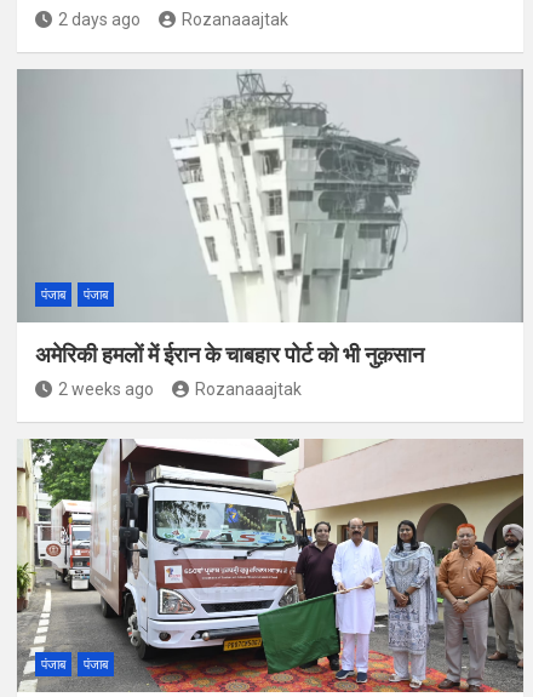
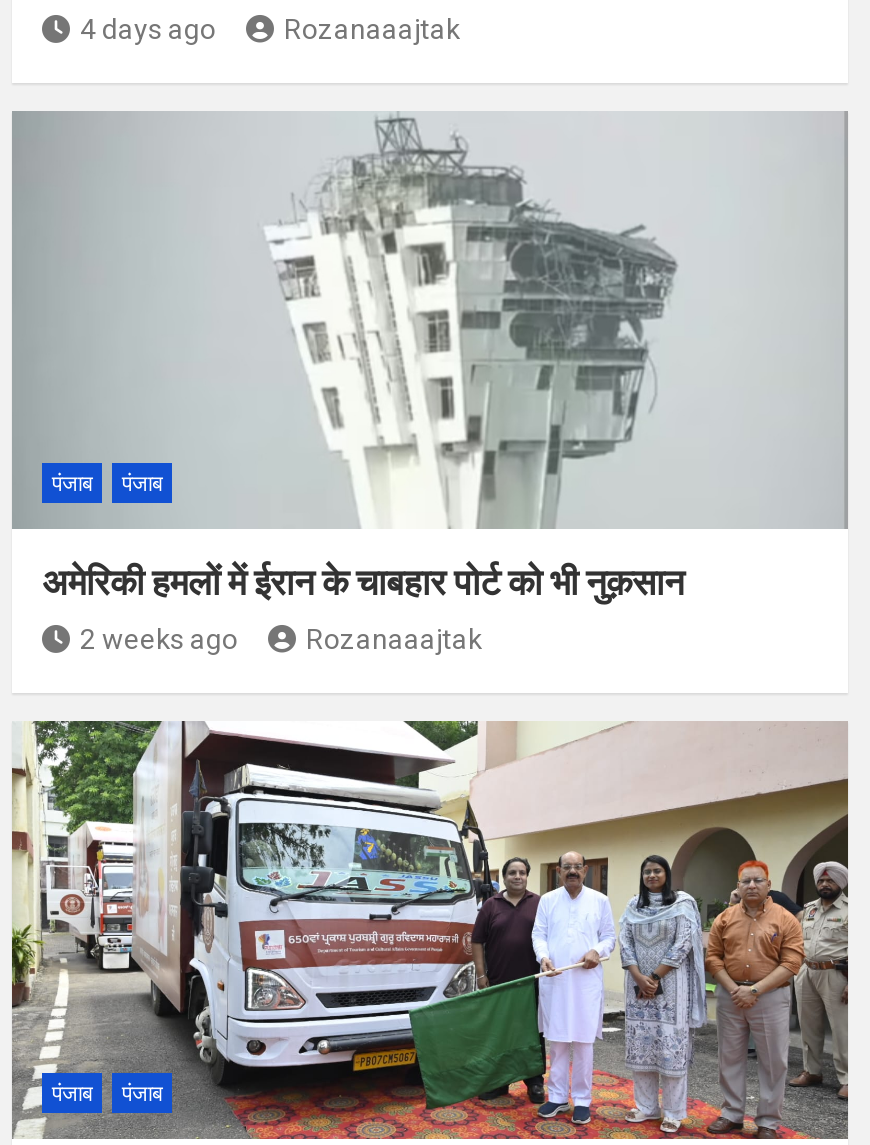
- 2 days ago
+ 4 days ago
